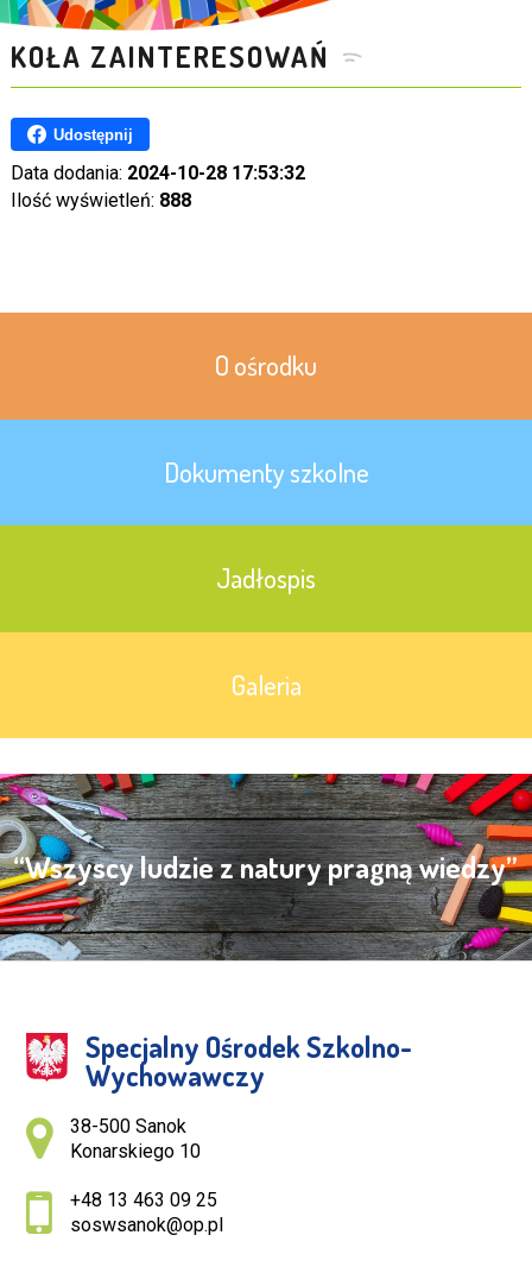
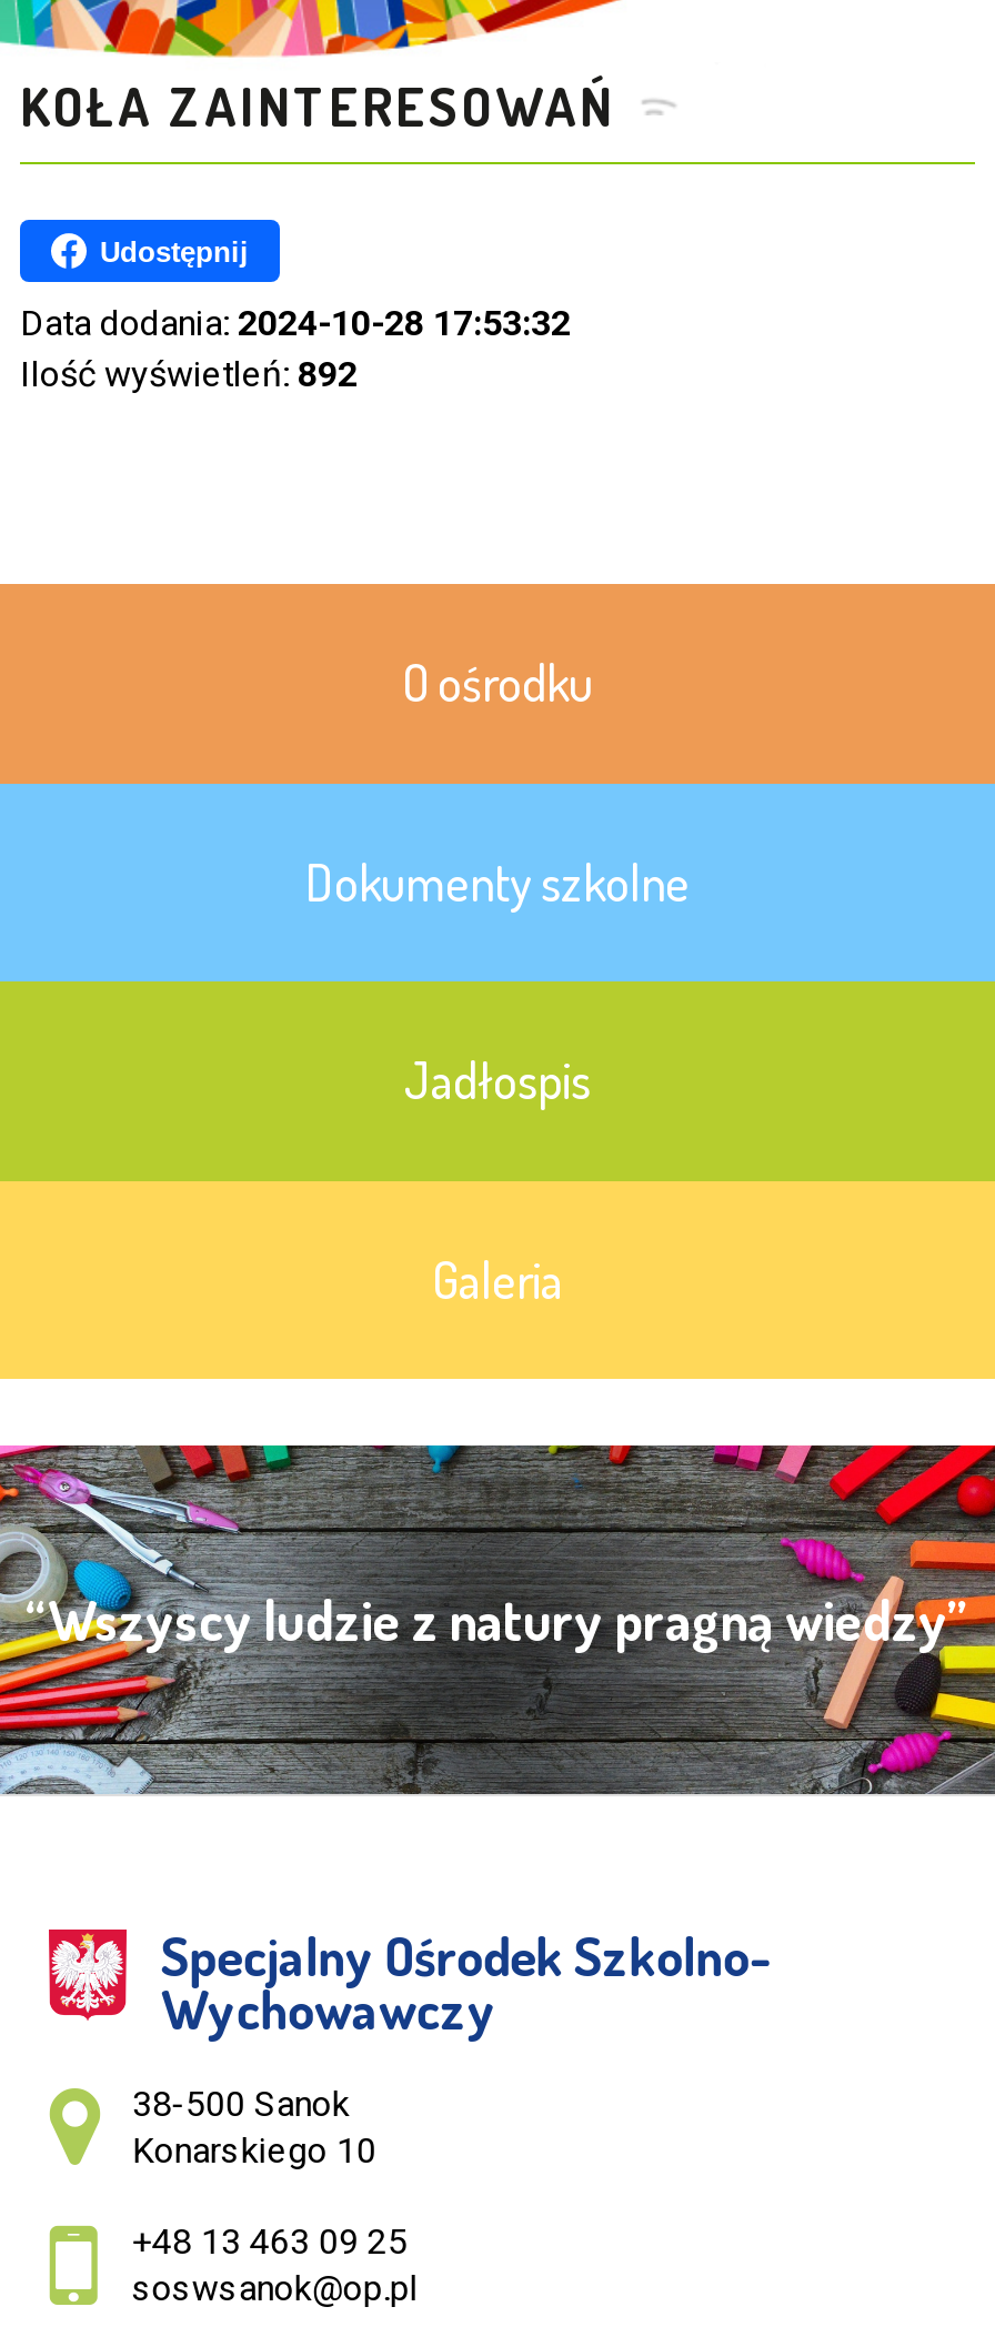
- Ilość wyświetleń: 888
+ Ilość wyświetleń: 892
